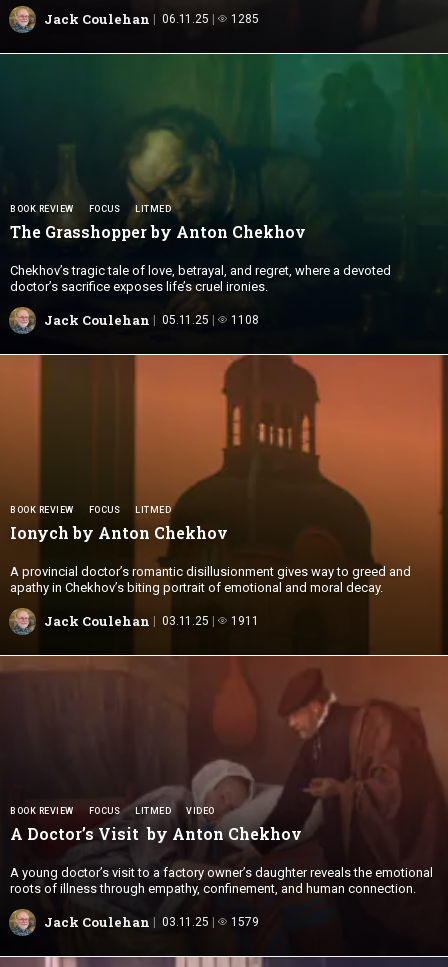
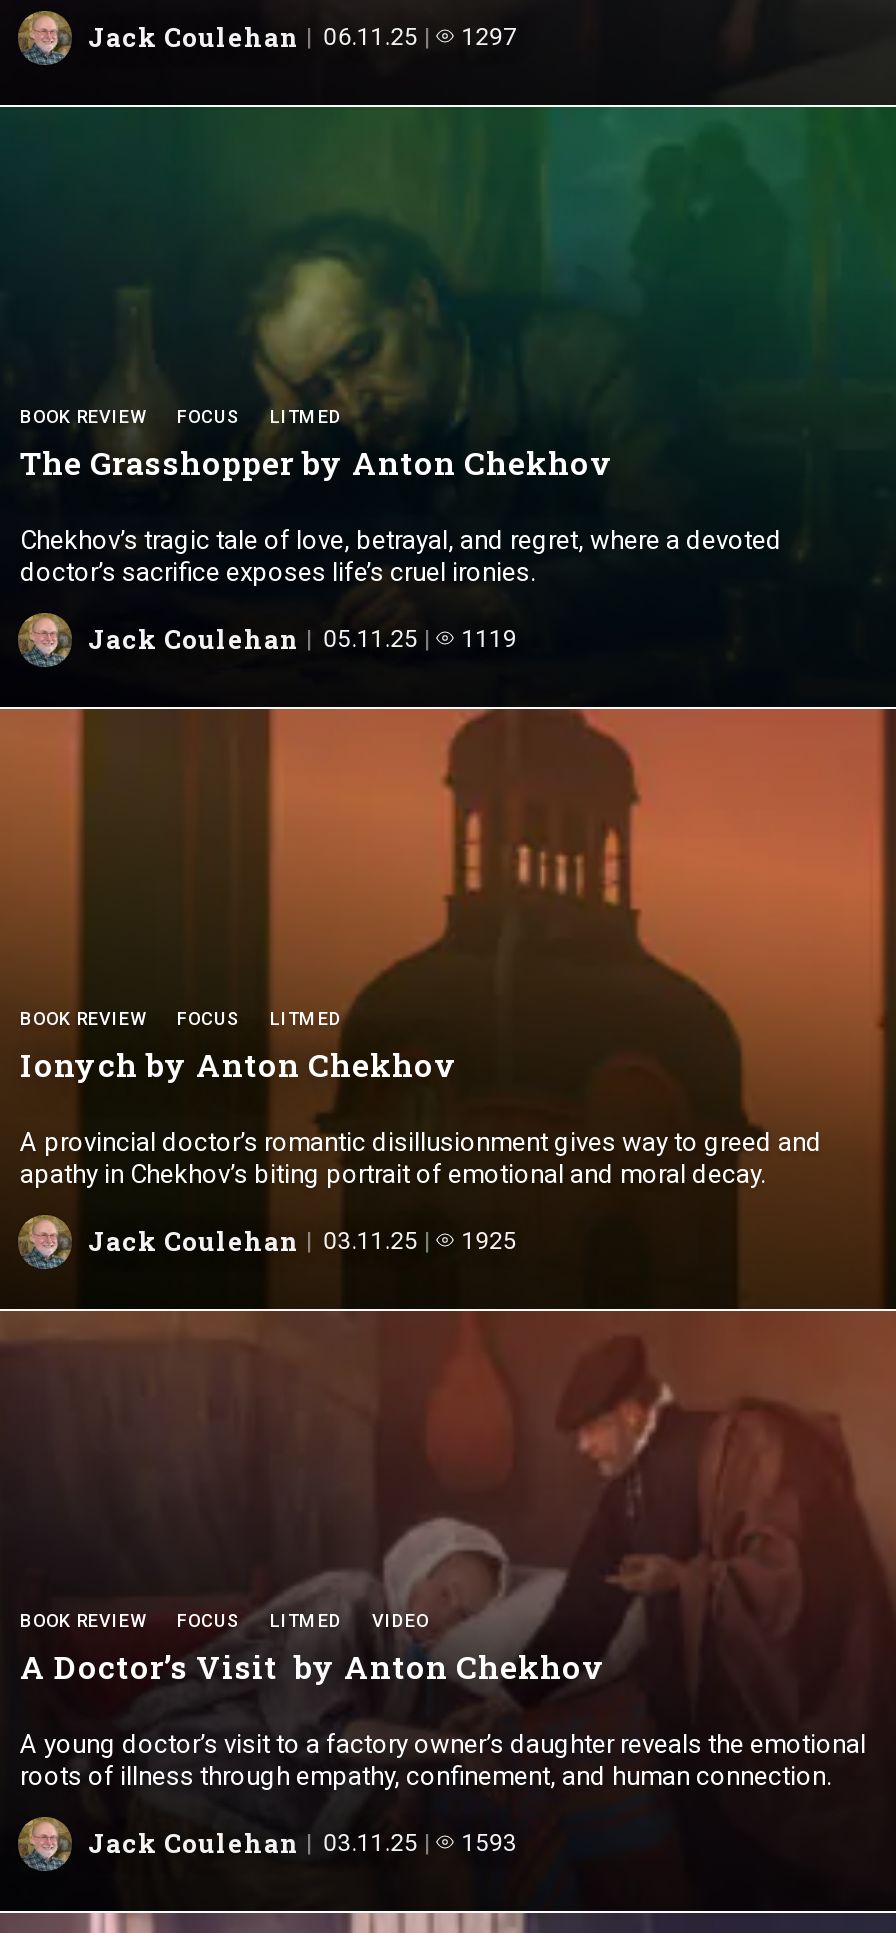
- Jack Coulehan 06.11.25 1285
+ Jack Coulehan 06.11.25 1297

- Jack Coulehan 05.11.25 1108
+ Jack Coulehan 05.11.25 1119

- Jack Coulehan 03.11.25 1911
+ Jack Coulehan 03.11.25 1925

- Jack Coulehan 03.11.25 1579
+ Jack Coulehan 03.11.25 1593
